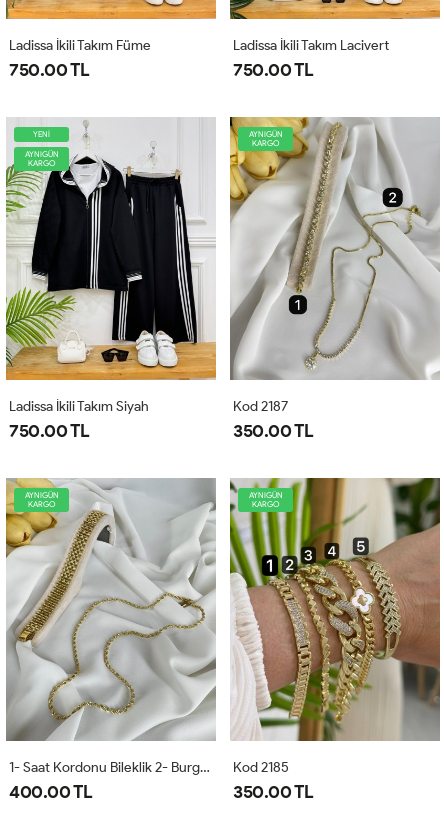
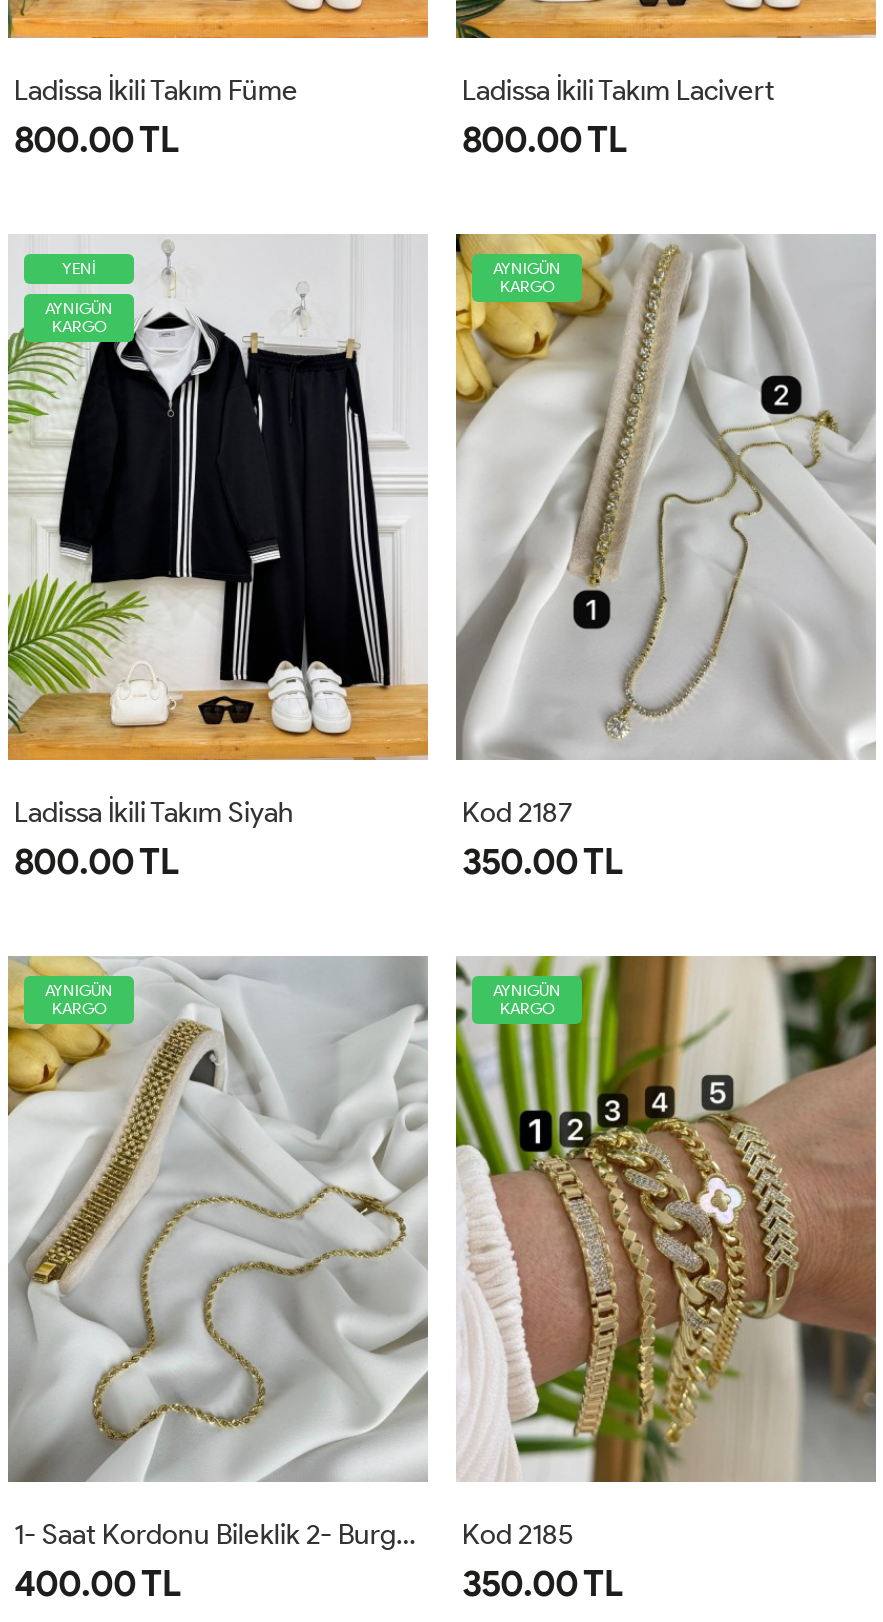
- 750.00 TL
+ 800.00 TL

- 750.00 TL
+ 800.00 TL

- 750.00 TL
+ 800.00 TL
